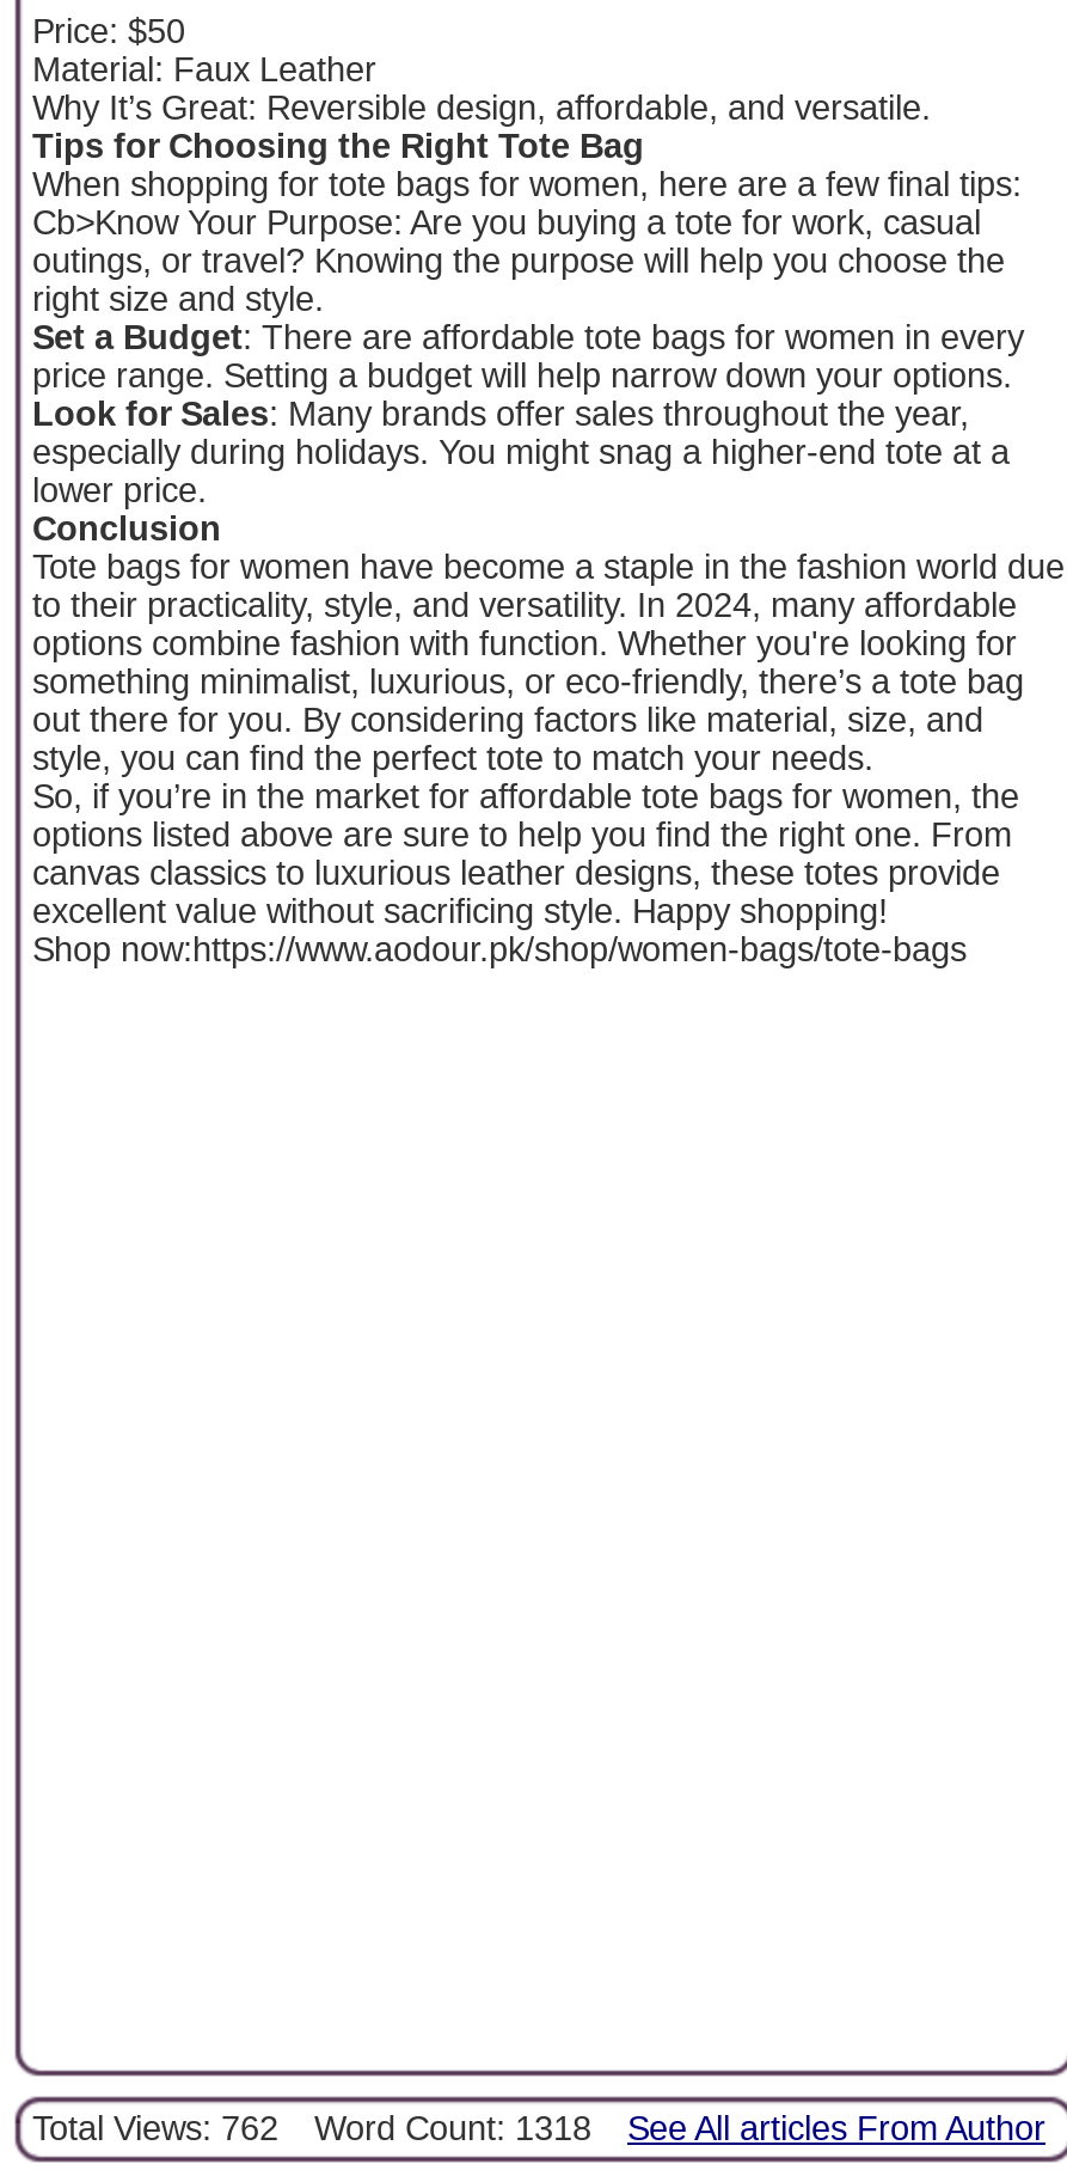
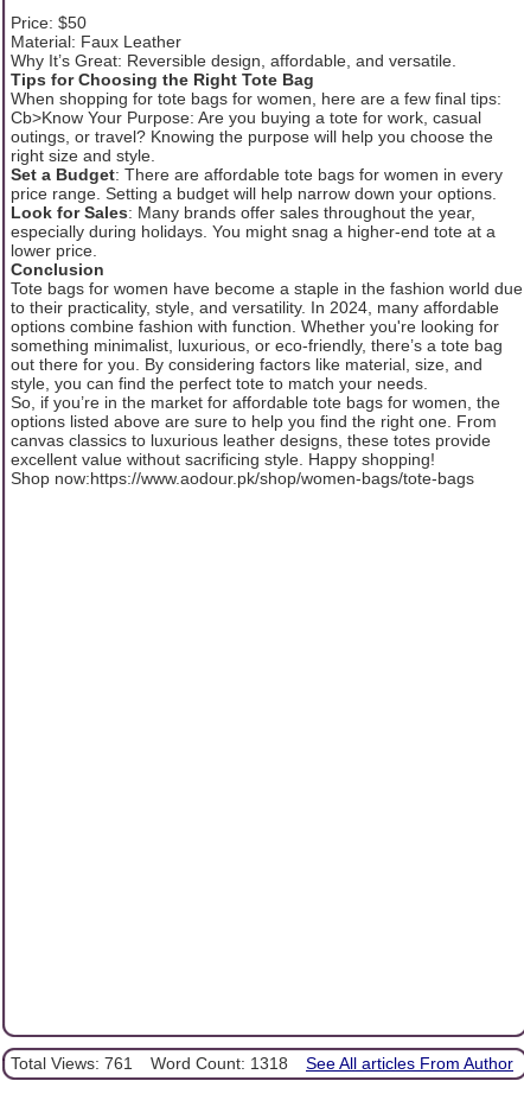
- Total Views: 762 Word Count: 1318 See All articles From Author
+ Total Views: 761 Word Count: 1318 See All articles From Author
